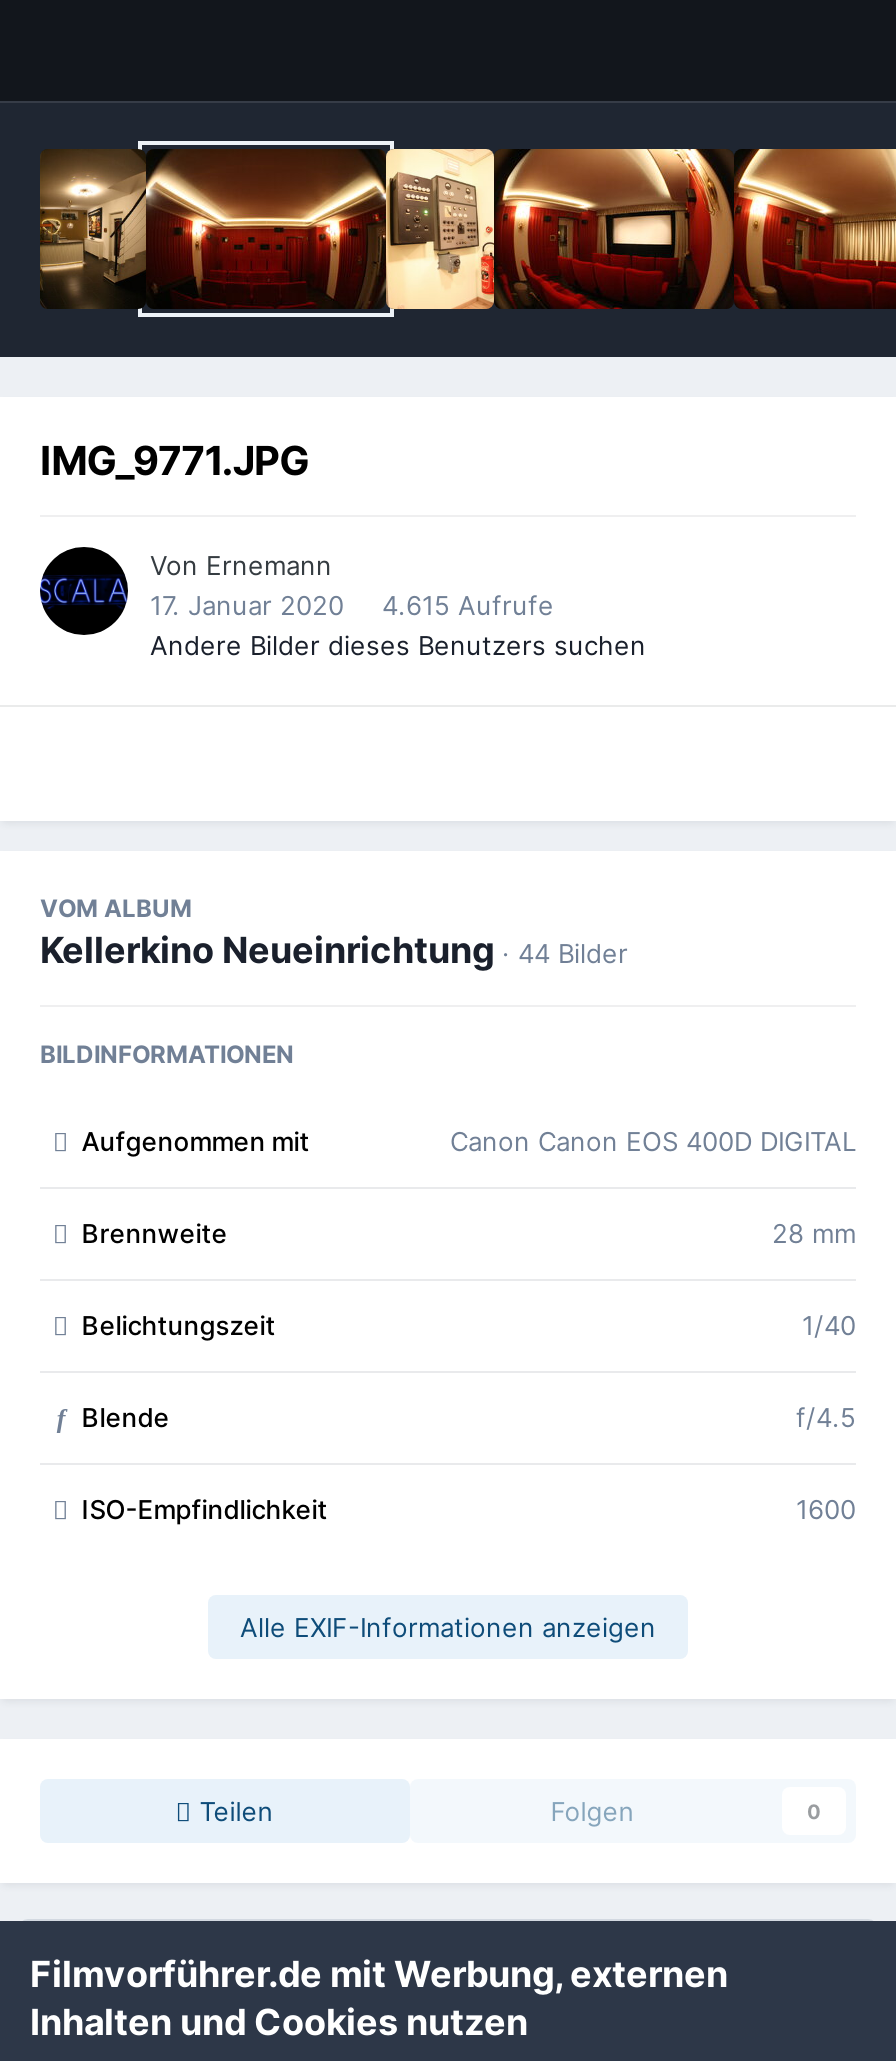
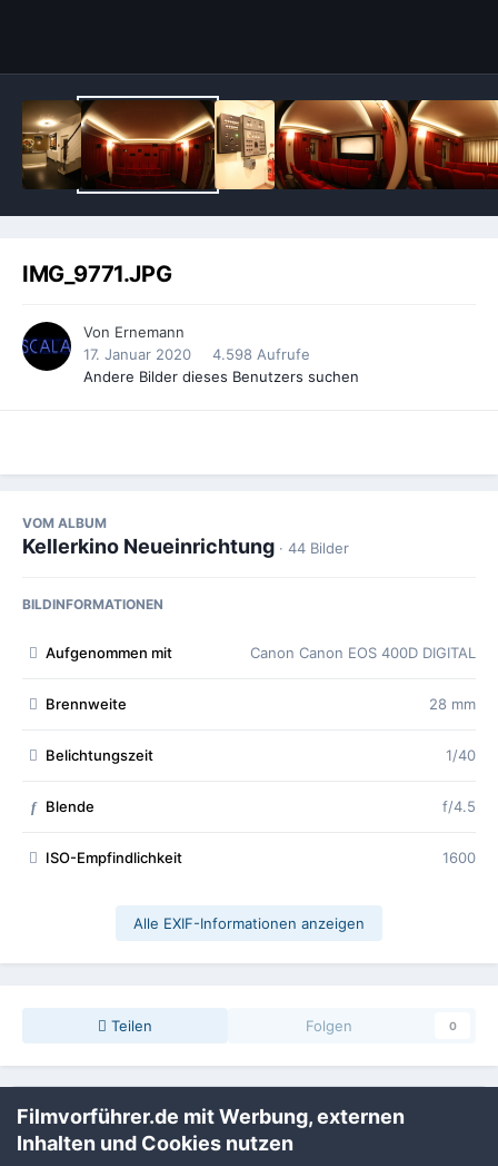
- 17. Januar 2020 4.615 Aufrufe
+ 17. Januar 2020 4.598 Aufrufe
